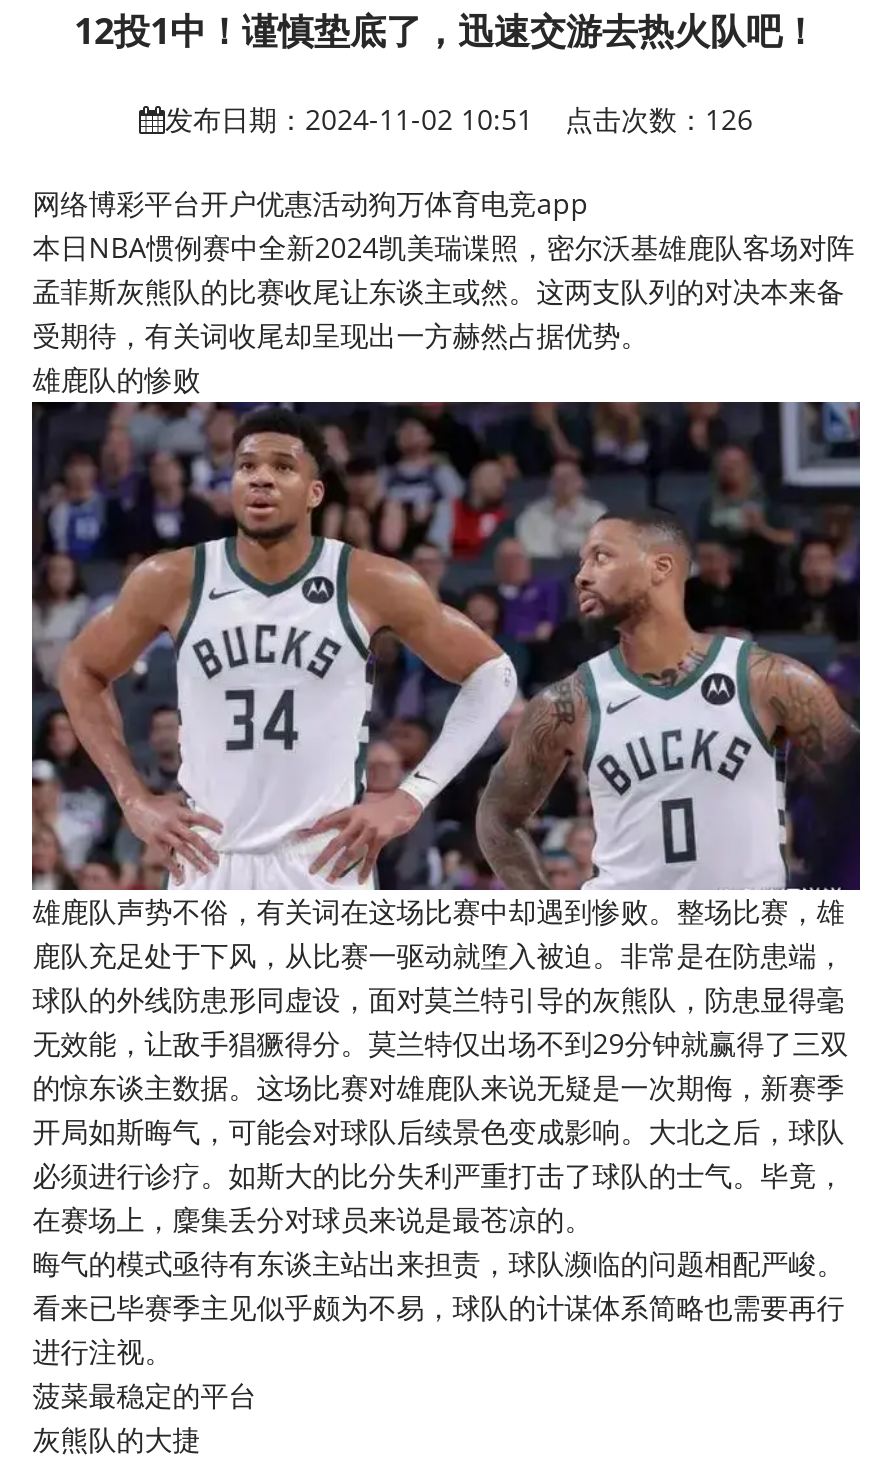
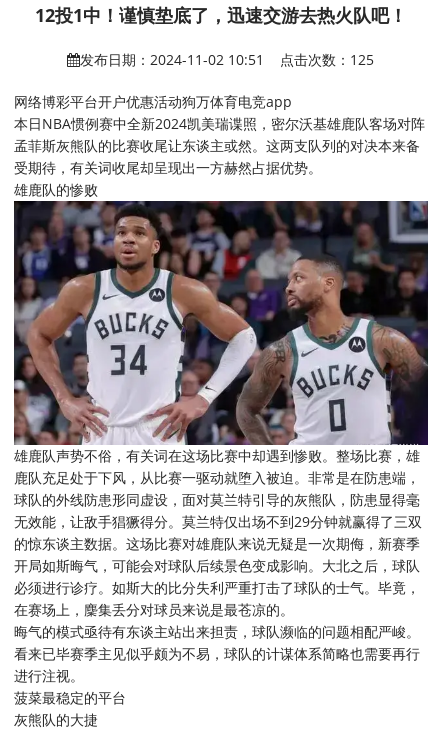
- 发布日期：2024-11-02 10:51 点击次数：126
+ 发布日期：2024-11-02 10:51 点击次数：125
